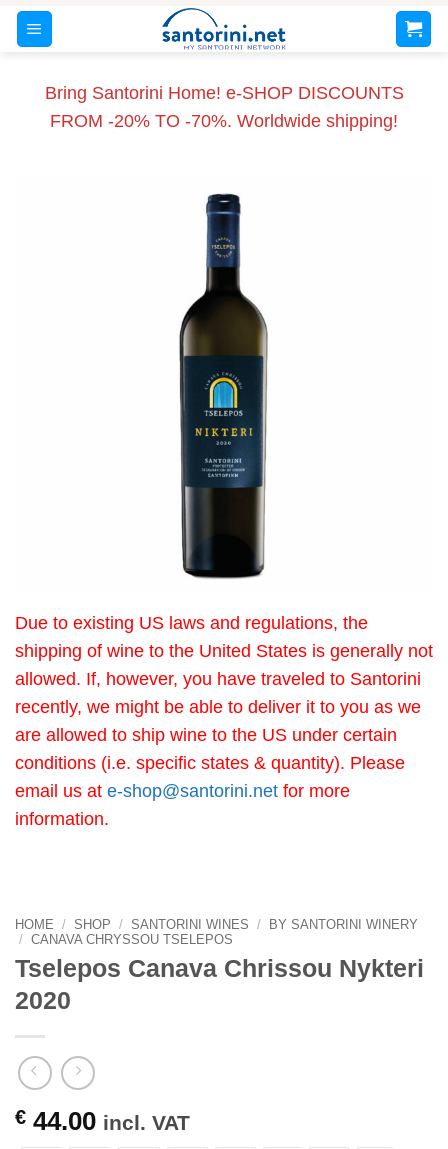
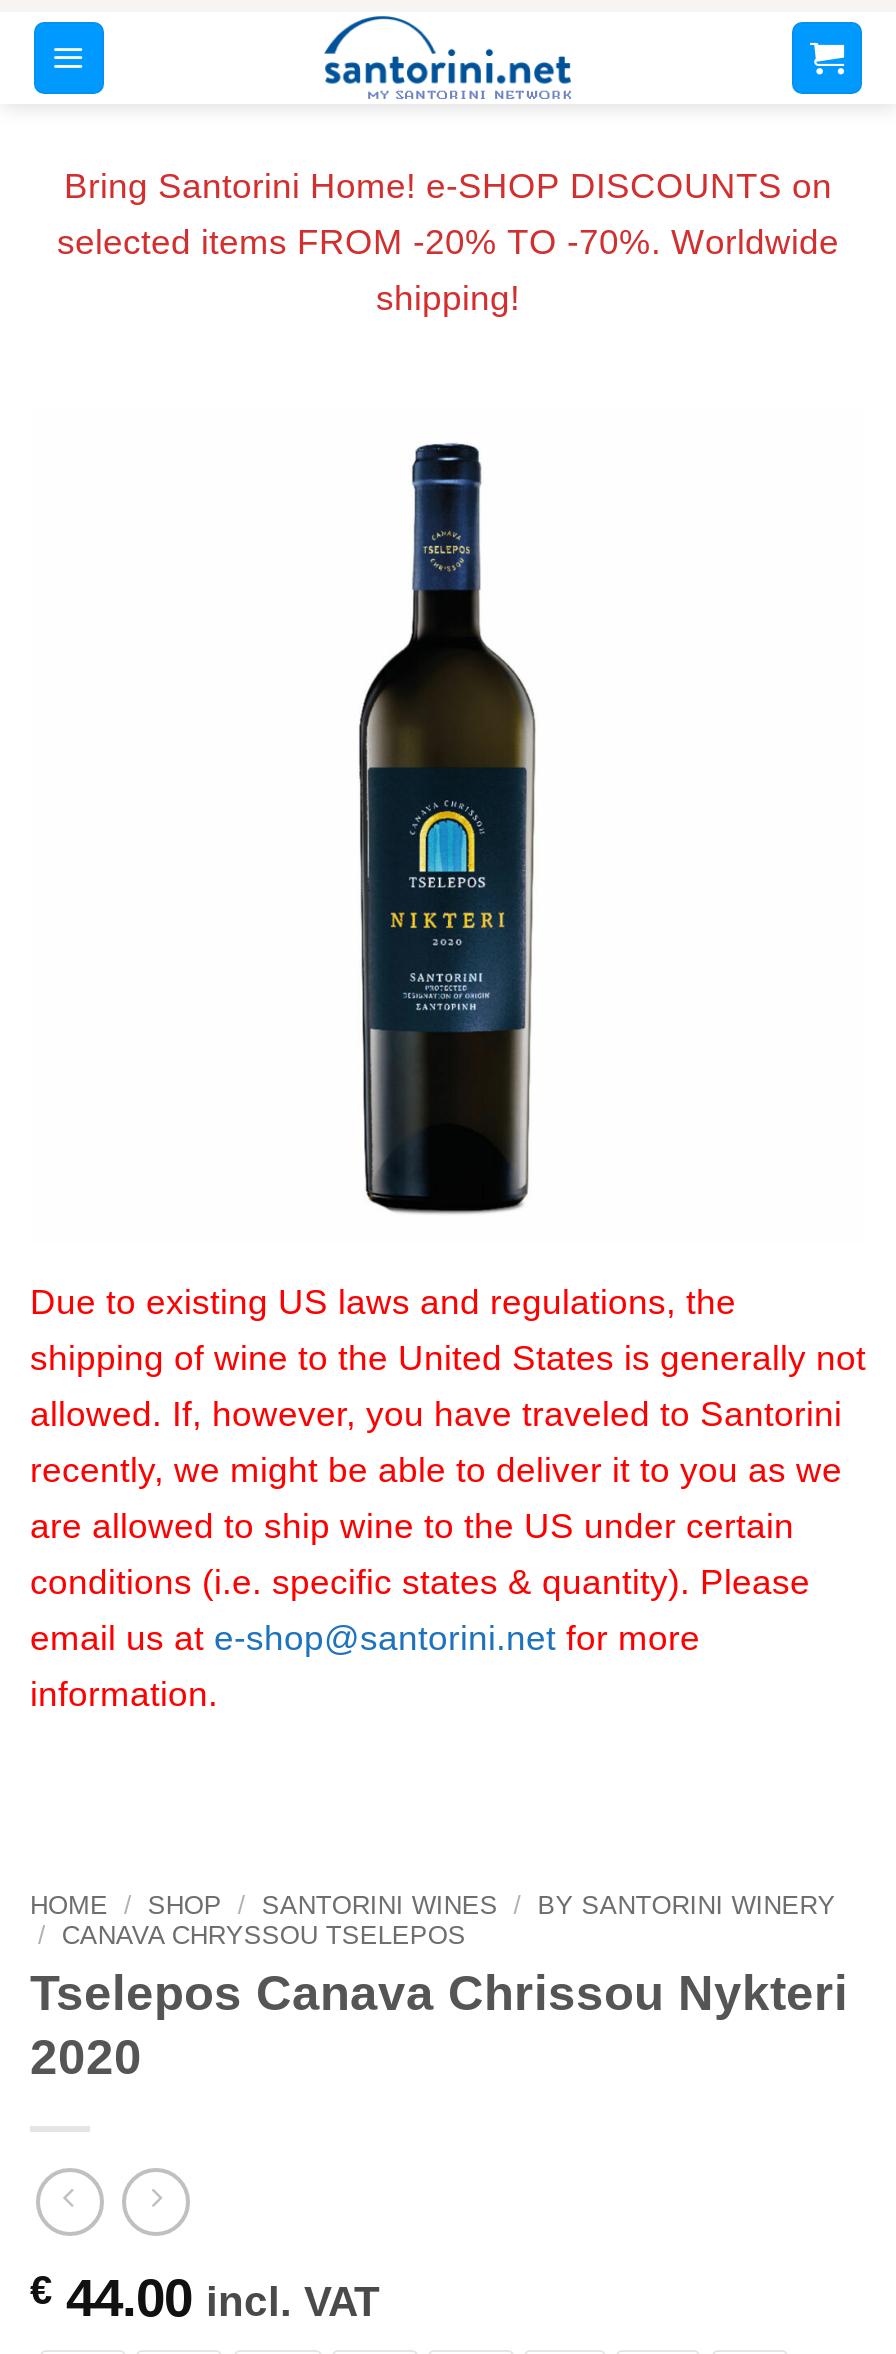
- Bring Santorini Home! e-SHOP DISCOUNTS
- FROM -20% TO -70%. Worldwide shipping!
+ Bring Santorini Home! e-SHOP DISCOUNTS on
+ selected items FROM -20% TO -70%. Worldwide
+ shipping!
